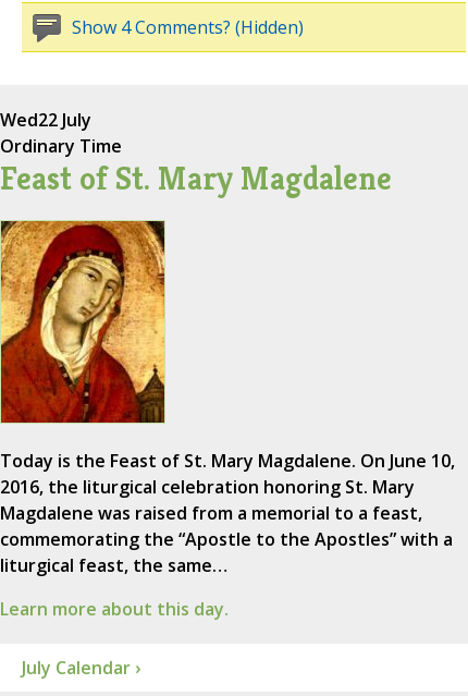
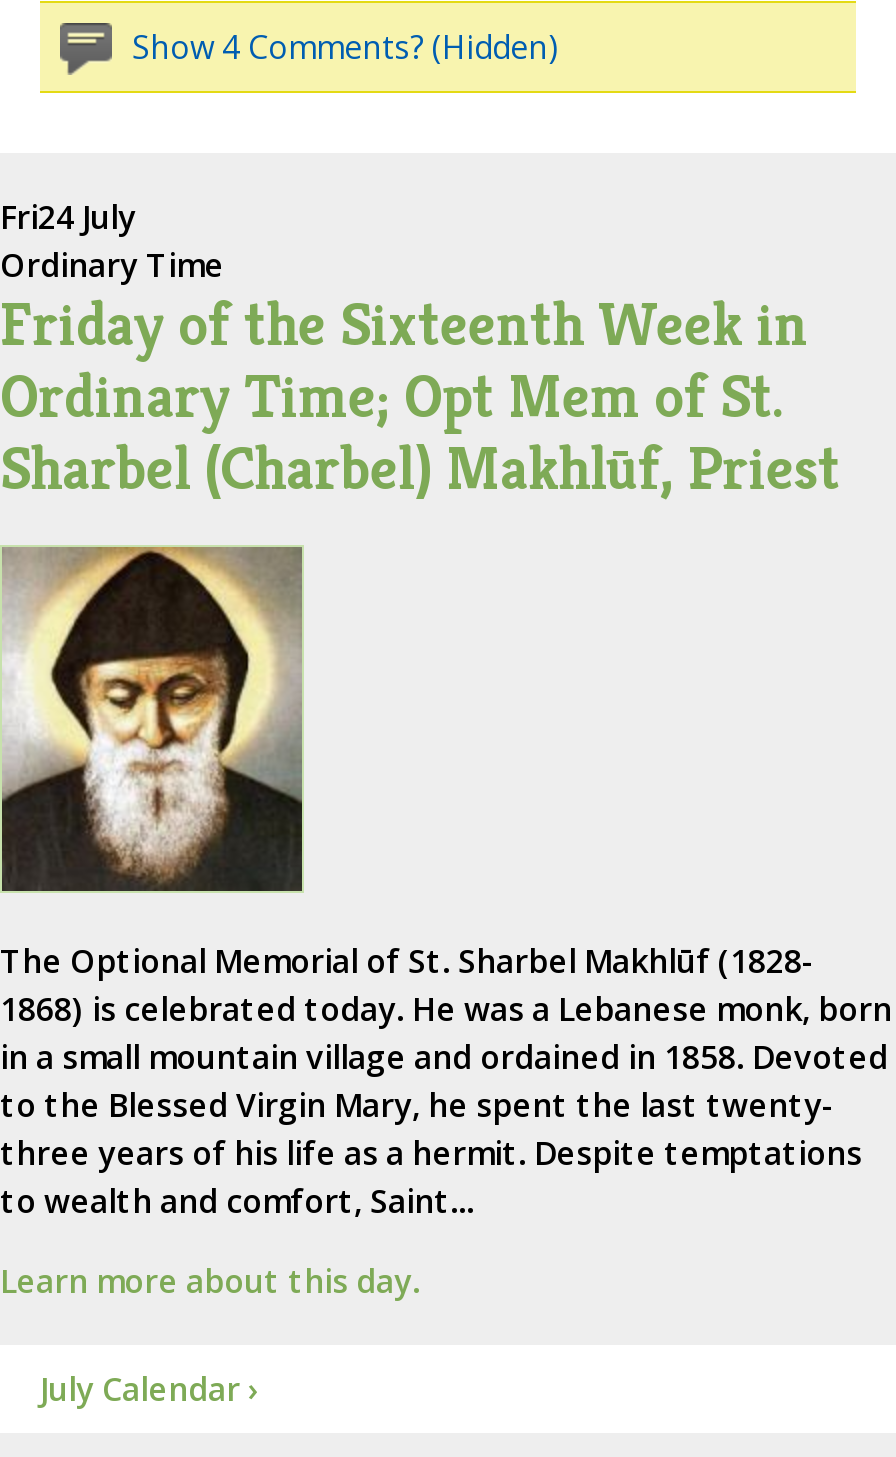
- Wed22 July
+ Fri24 July

- Feast of St. Mary Magdalene
+ Friday of the Sixteenth Week in
+ Ordinary Time; Opt Mem of St.
+ Sharbel (Charbel) Makhlūf, Priest

- [image]
+ [image]

- Today is the Feast of St. Mary Magdalene. On June 10,
- 2016, the liturgical celebration honoring St. Mary
- Magdalene was raised from a memorial to a feast,
- commemorating the “Apostle to the Apostles” with a
- liturgical feast, the same…
+ The Optional Memorial of St. Sharbel Makhlūf (1828-
+ 1868) is celebrated today. He was a Lebanese monk, born
+ in a small mountain village and ordained in 1858. Devoted
+ to the Blessed Virgin Mary, he spent the last twenty-
+ three years of his life as a hermit. Despite temptations
+ to wealth and comfort, Saint…
